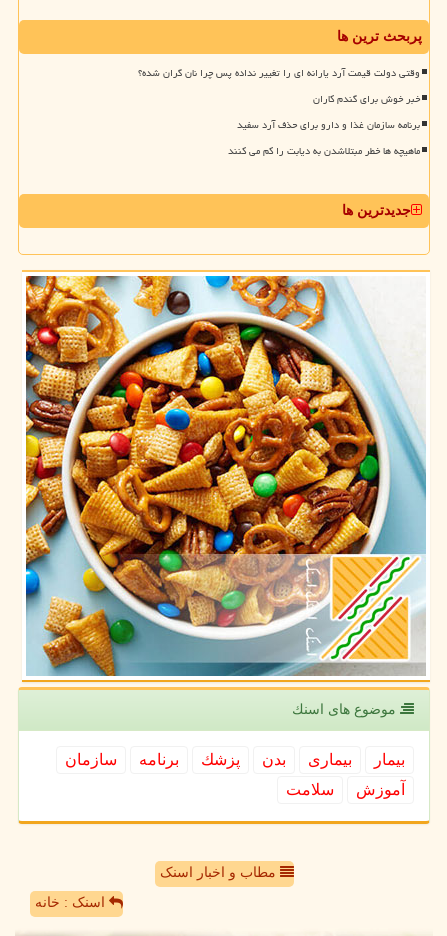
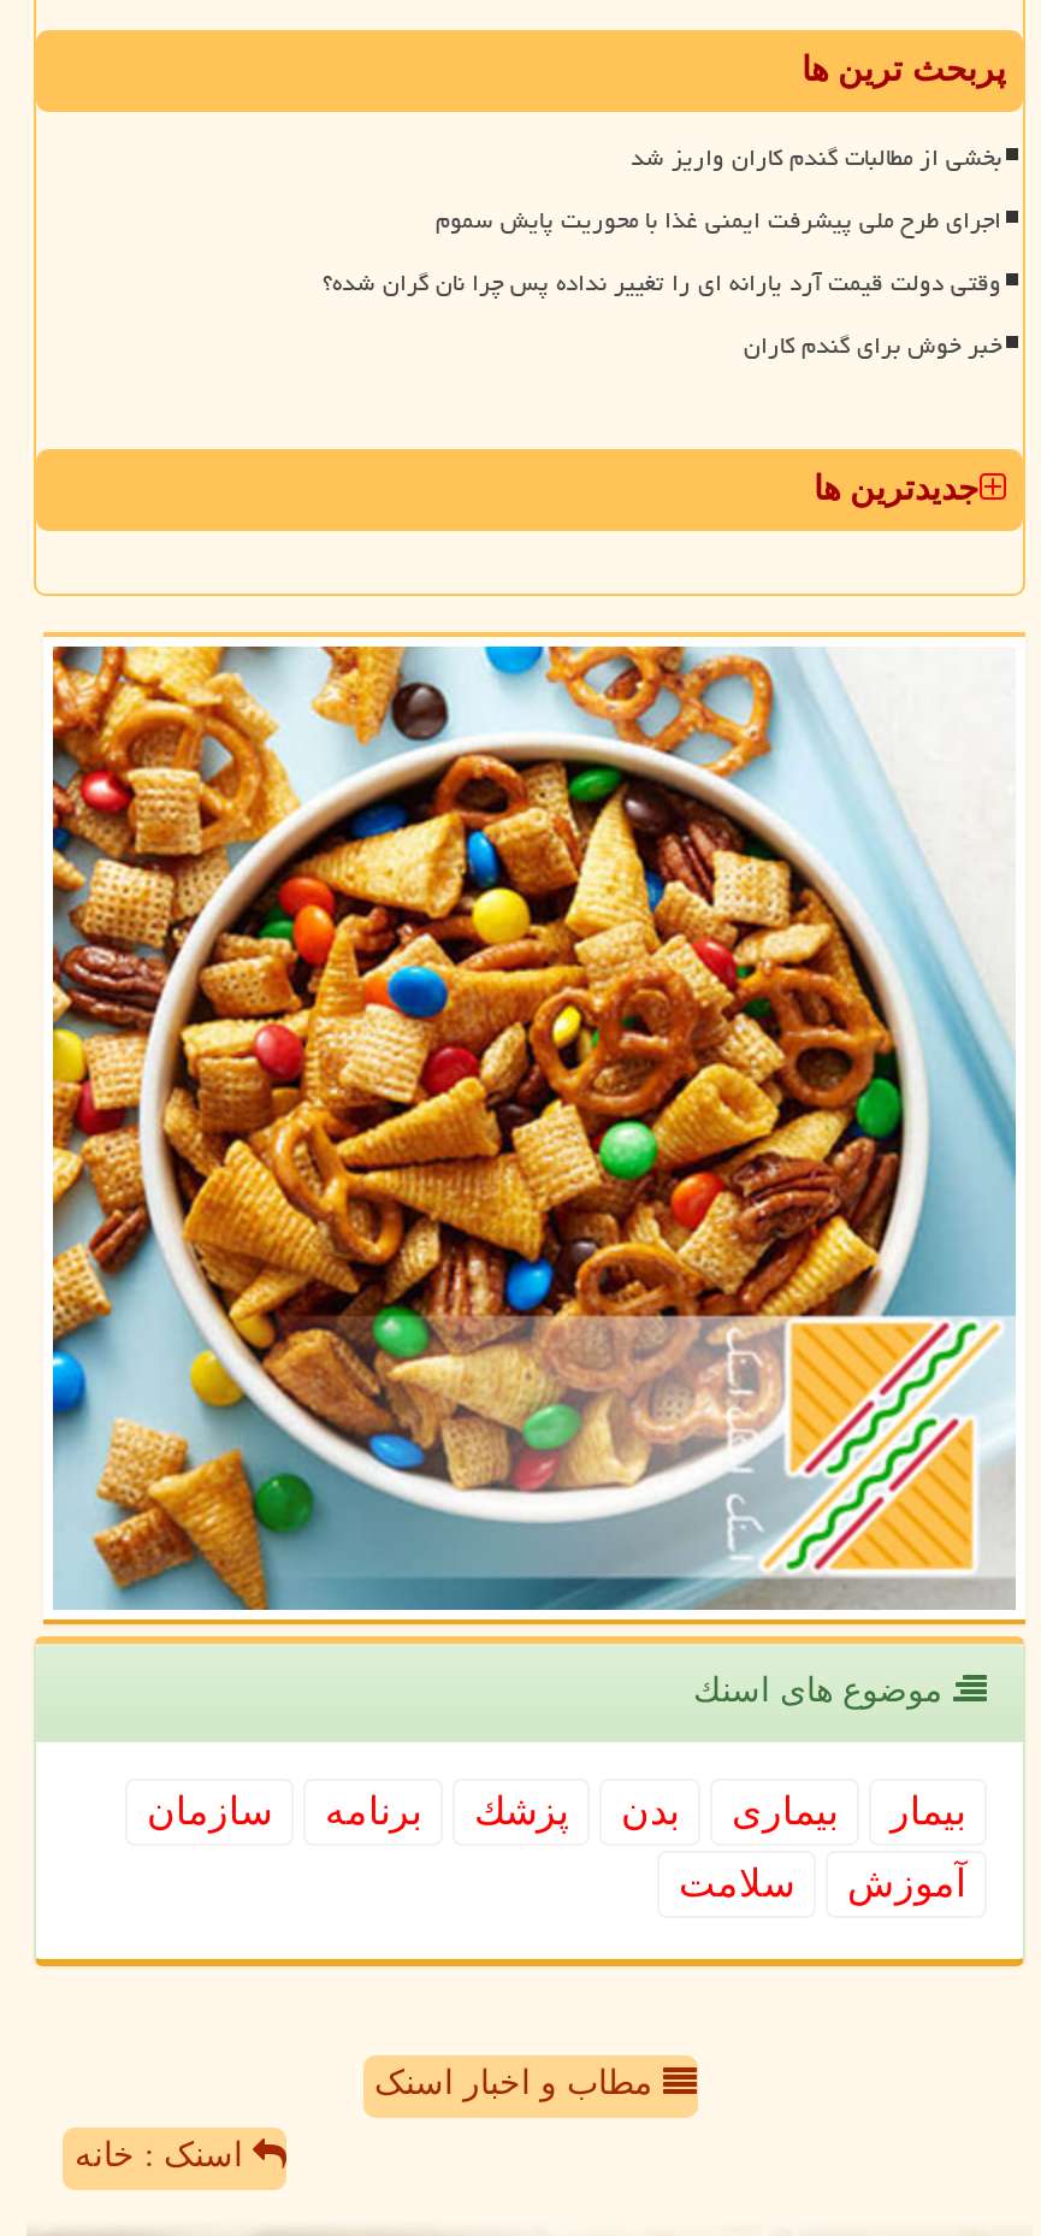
+ بخشی از مطالبات گندم کاران واریز شد
+ اجرای طرح ملی پیشرفت ایمنی غذا با محوریت پایش سموم

moved down: وقتی دولت قیمت آرد یارانه ای را تغییر نداده پس چرا نان گران شده؟ | خبر خوش برای گندم کاران

- برنامه سازمان غذا و دارو برای حذف آرد سفید
- ماهیچه ها خطر مبتلاشدن به دیابت را کم می کنند
